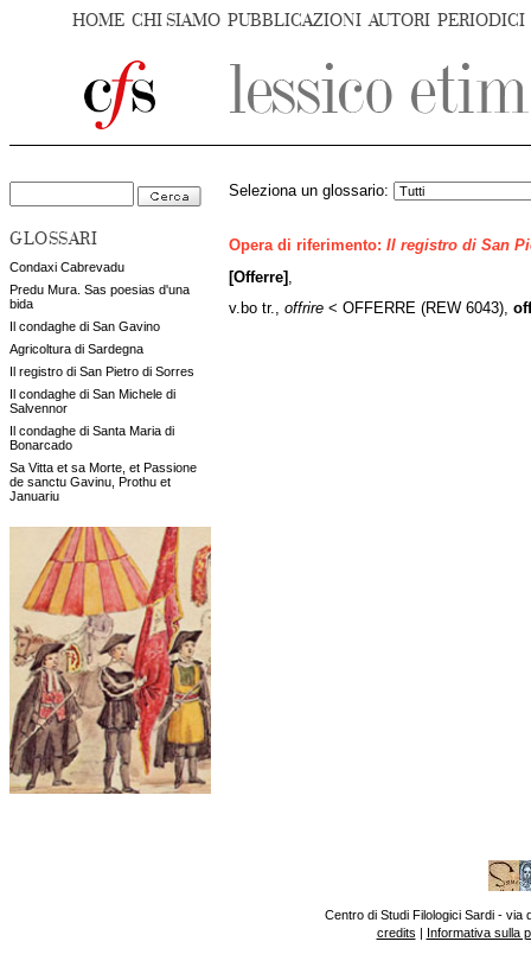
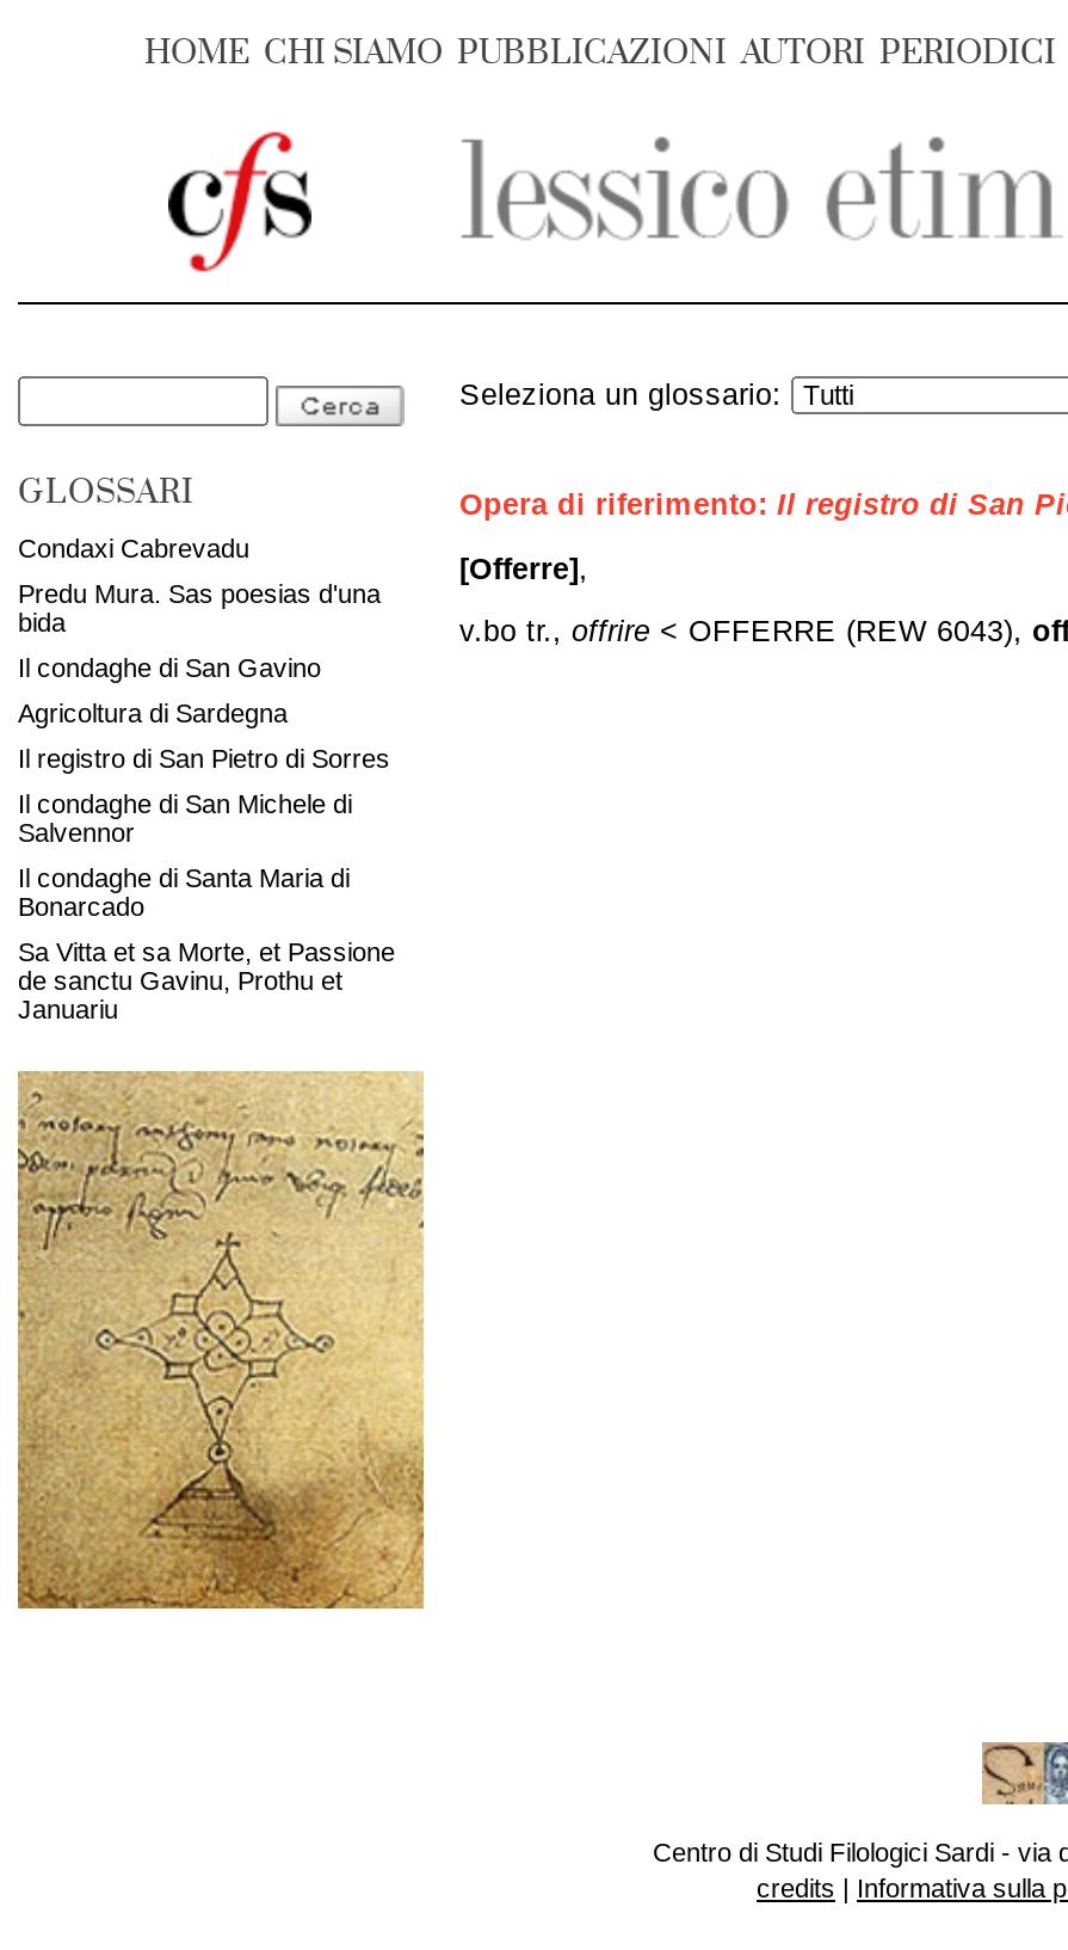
- [image]
+ [image]
